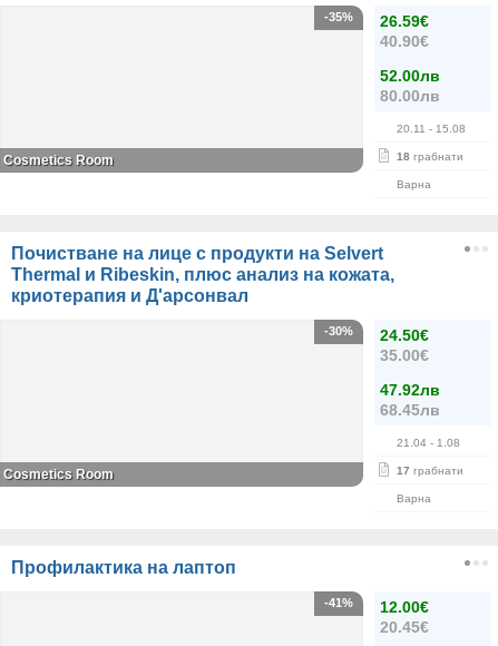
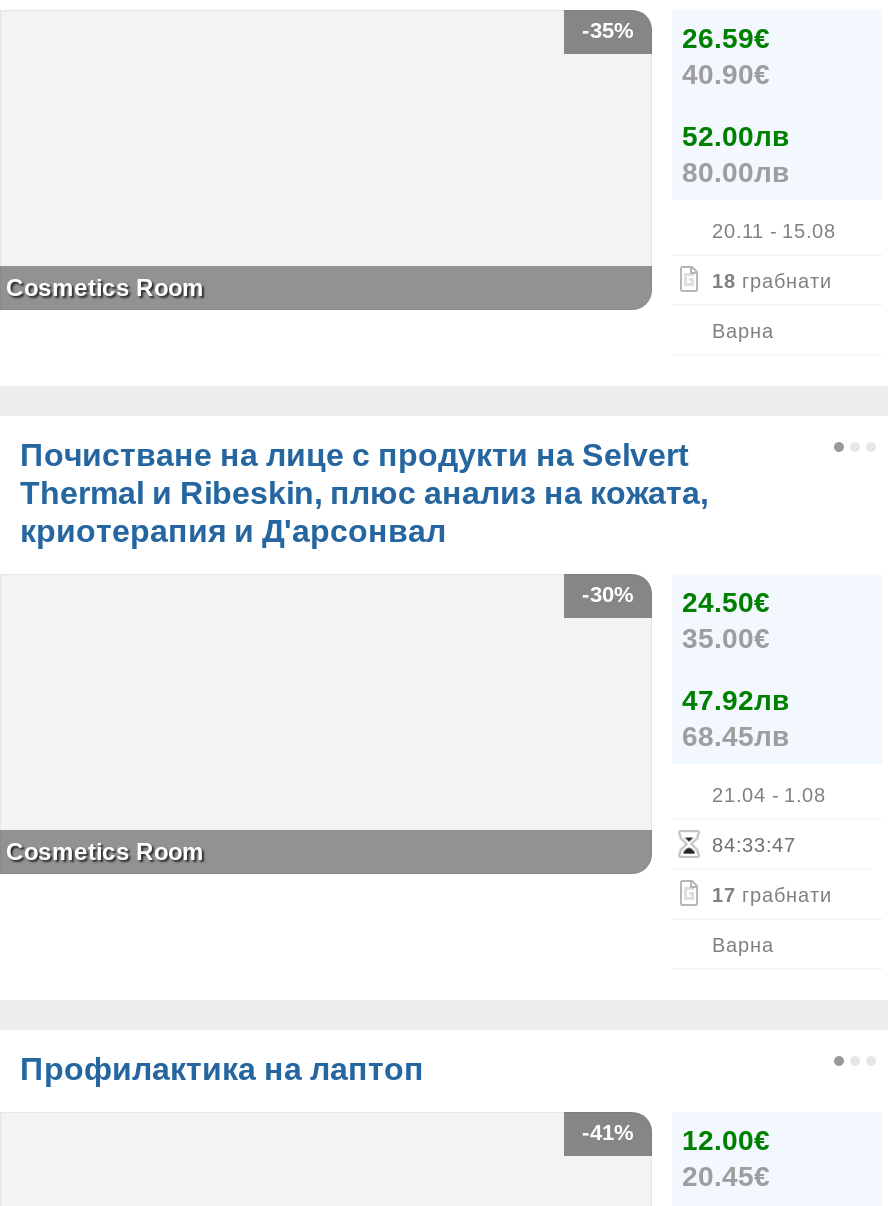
+ 84:33: 47
